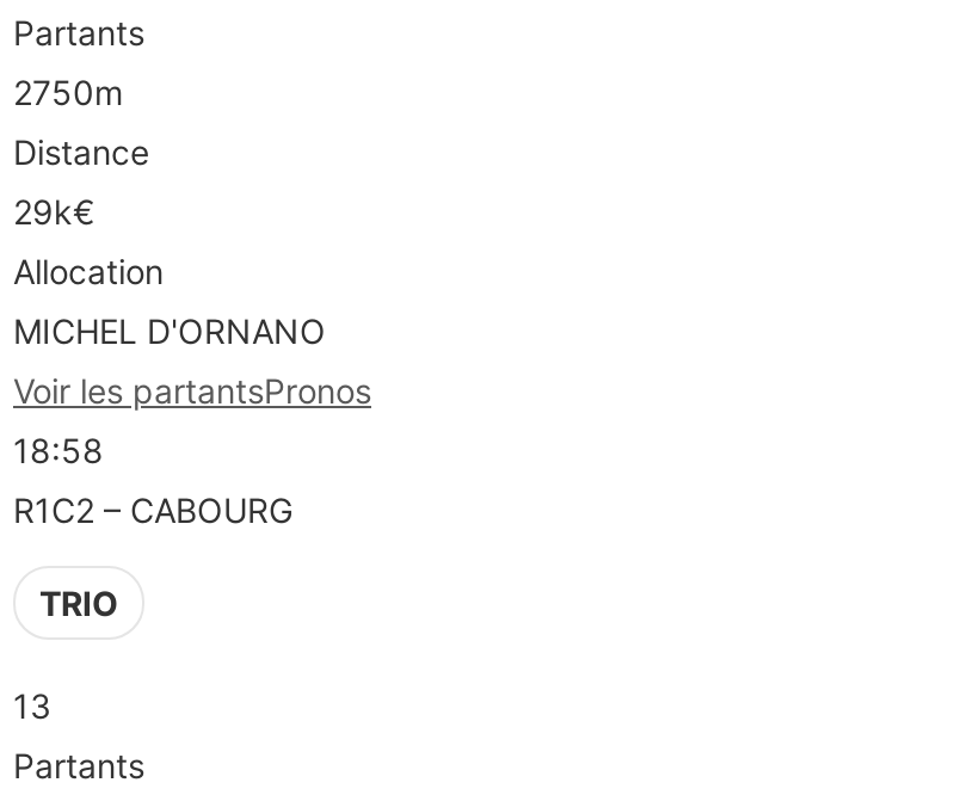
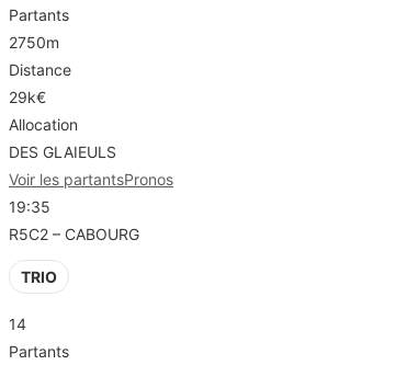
- MICHEL D'ORNANO
+ DES GLAIEULS

- 18:58
+ 19:35

- R1C2 – CABOURG
+ R5C2 – CABOURG

- 13
+ 14
